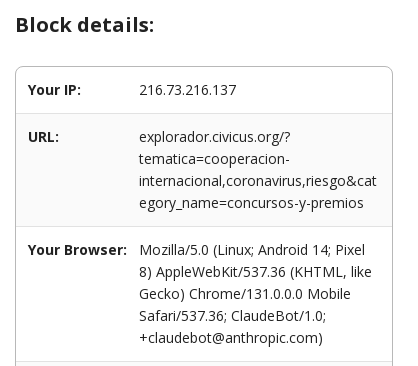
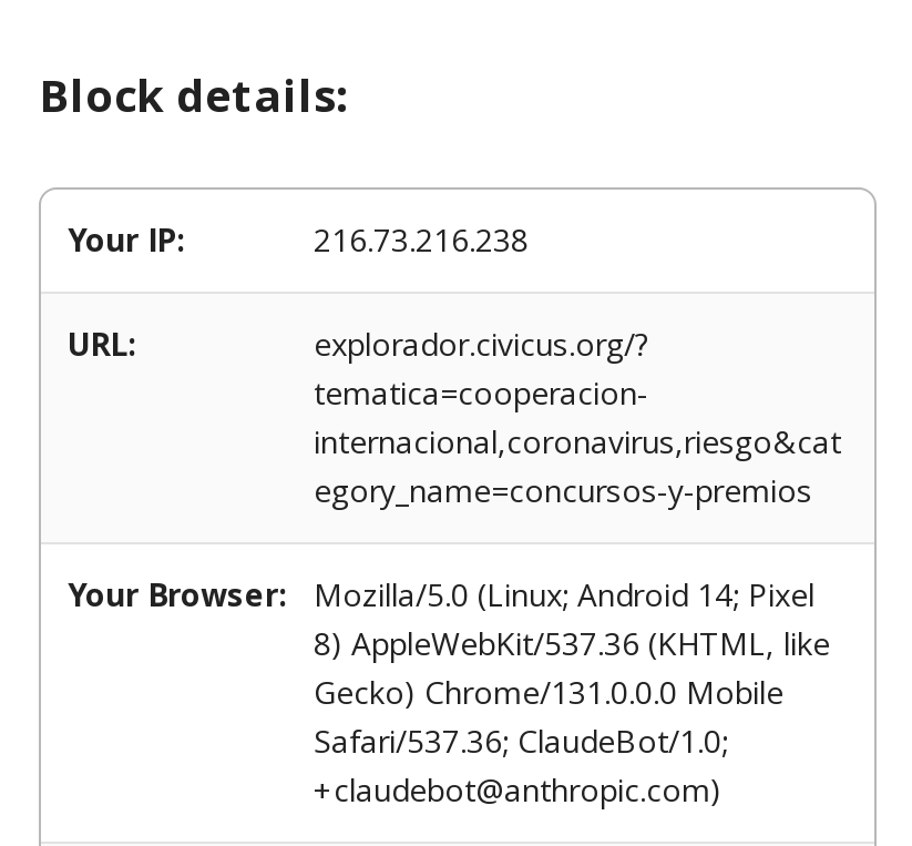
- 216.73.216.137
+ 216.73.216.238
